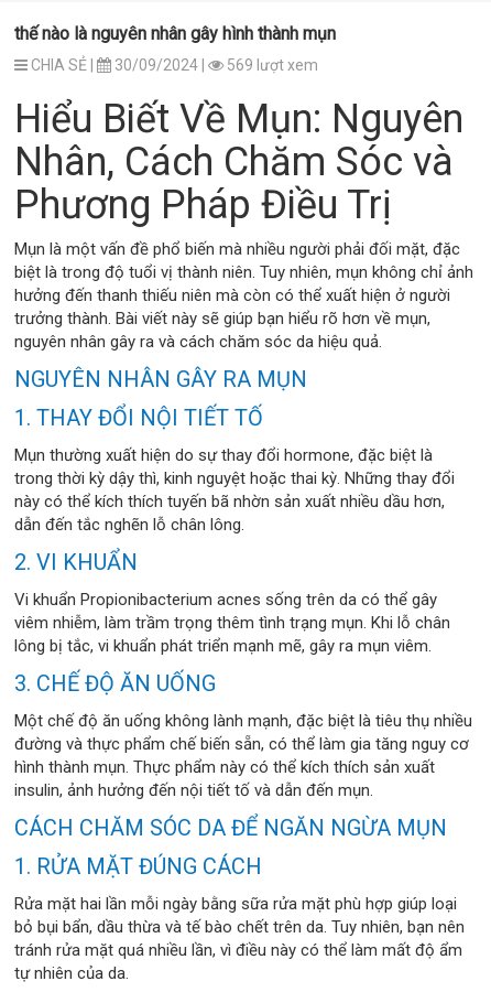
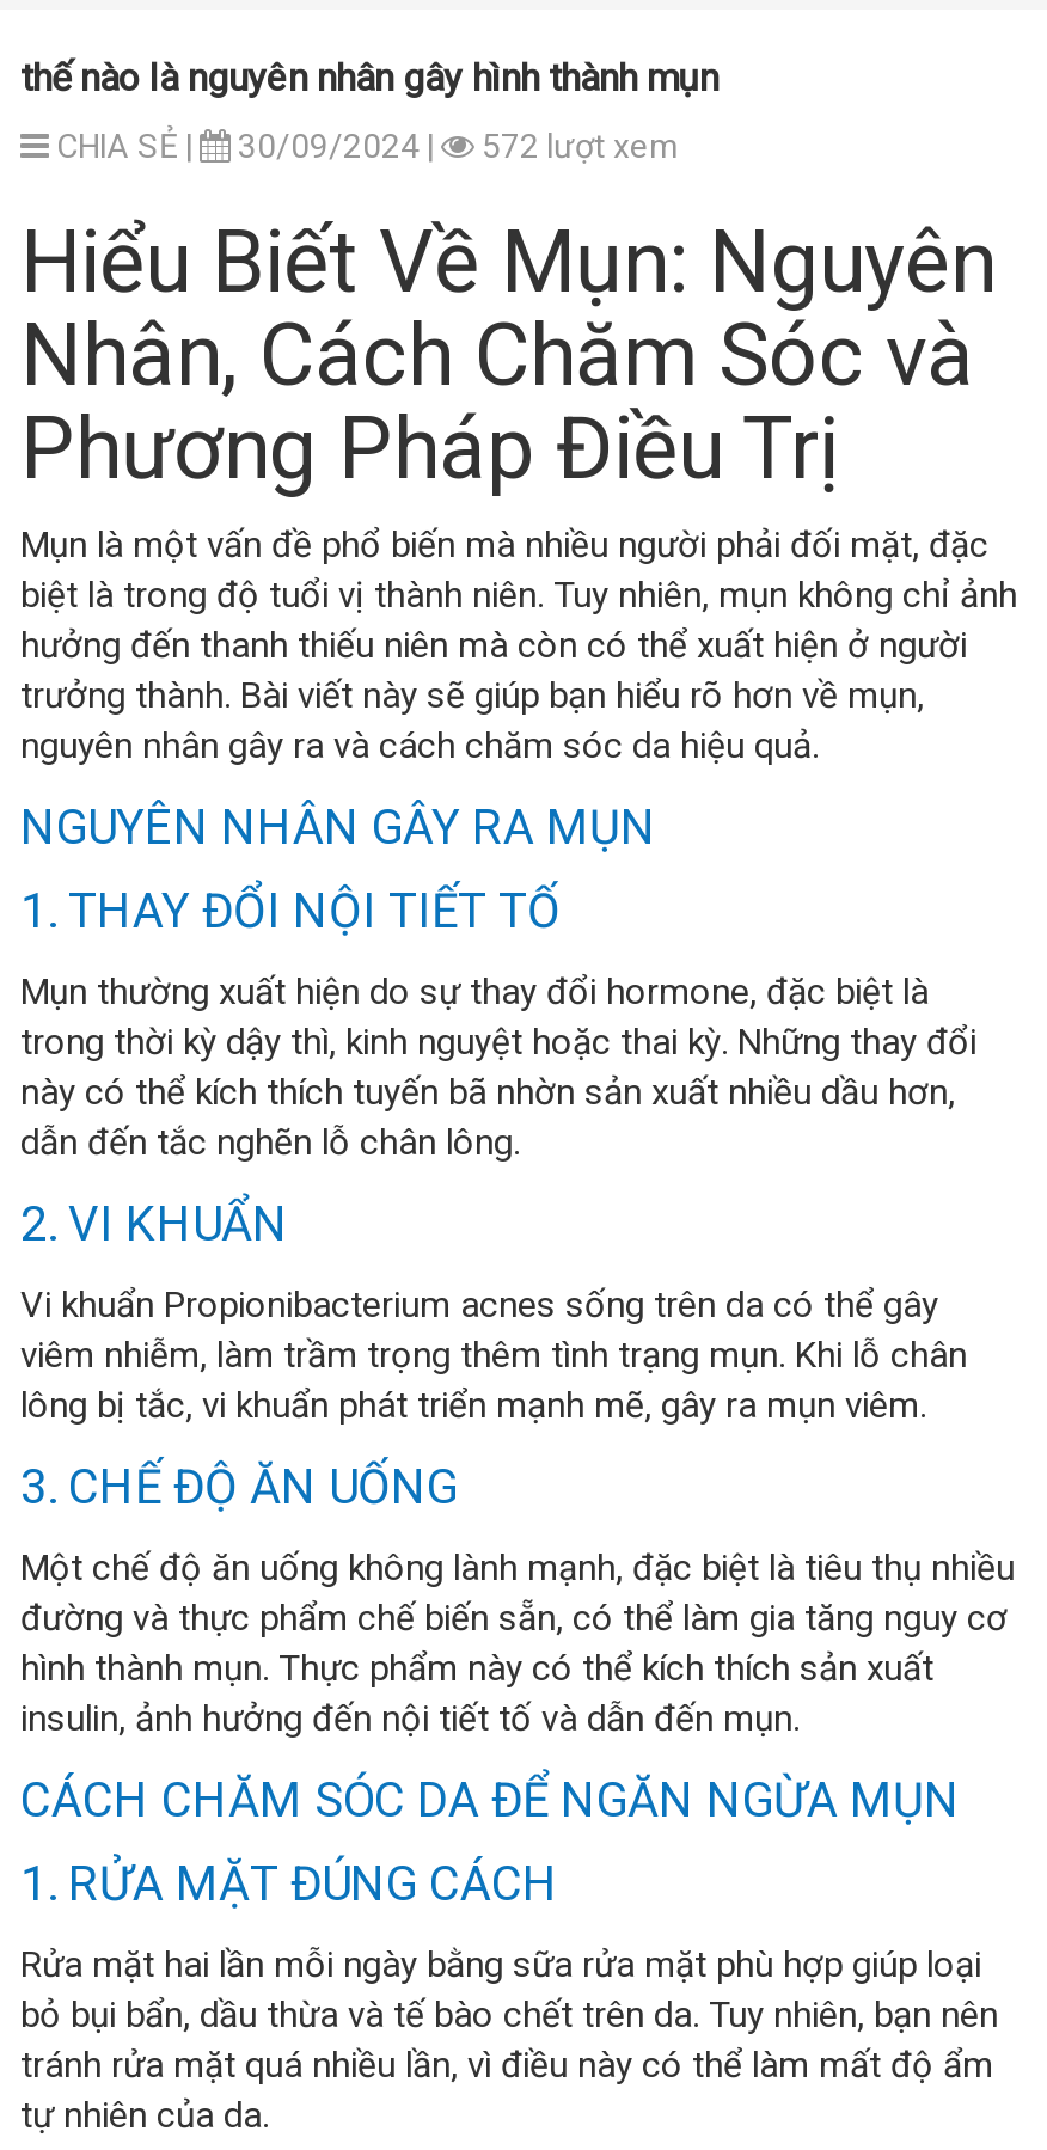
- 569 lượt xem
+ 572 lượt xem
